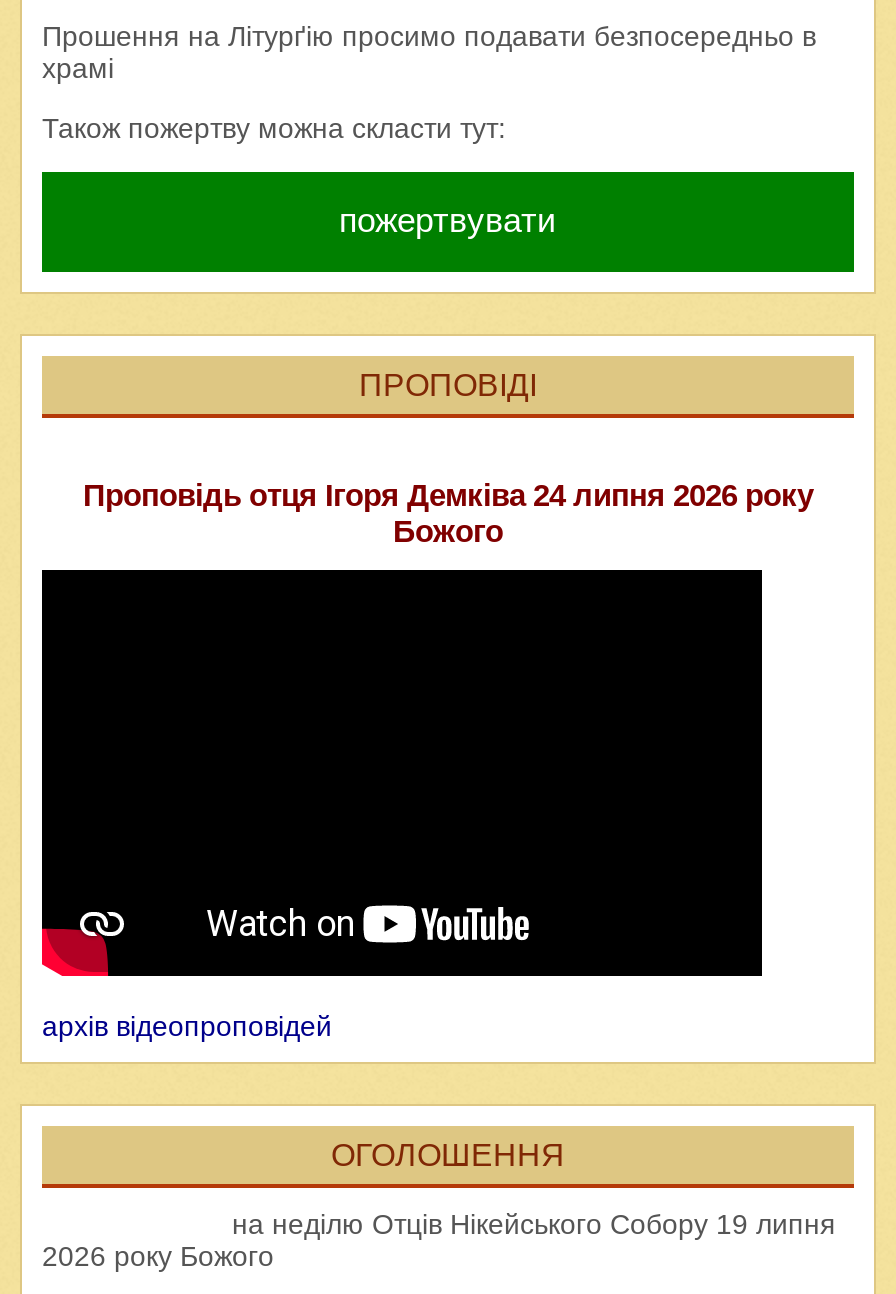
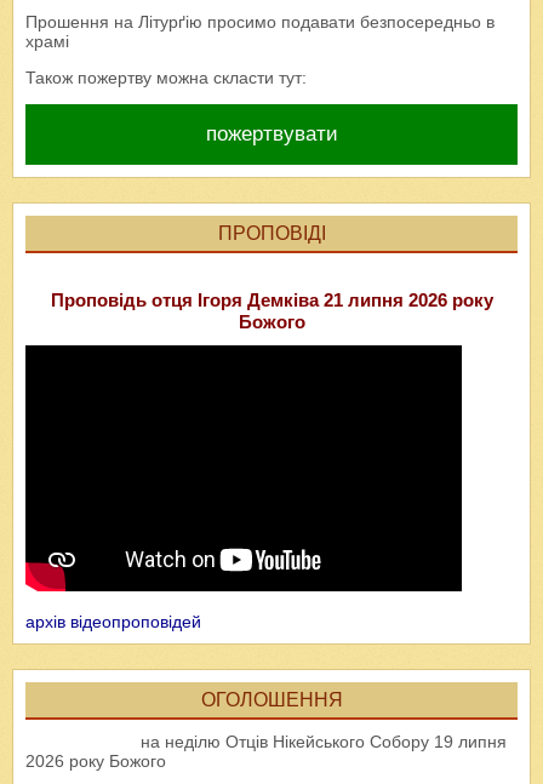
- Проповідь отця Ігоря Демківа 24 липня 2026 року
+ Проповідь отця Ігоря Демківа 21 липня 2026 року
